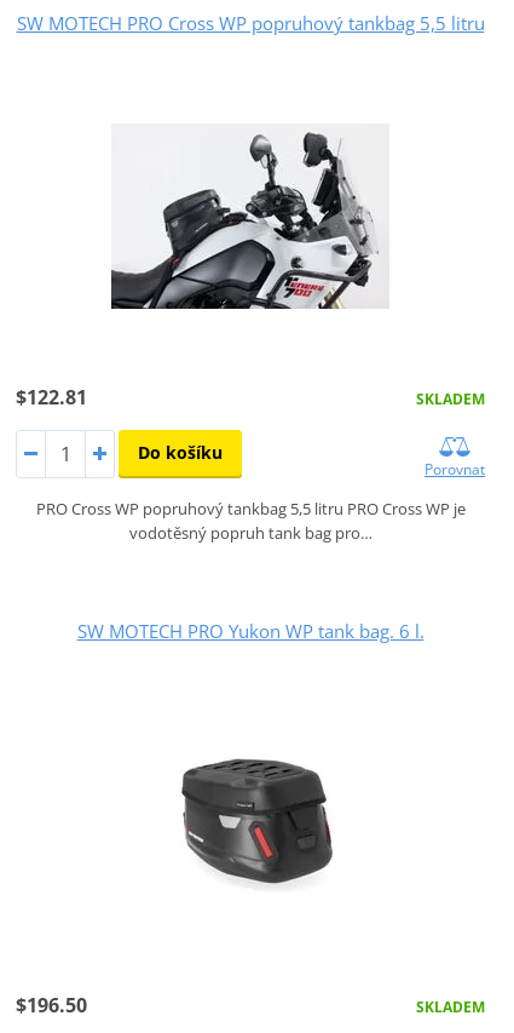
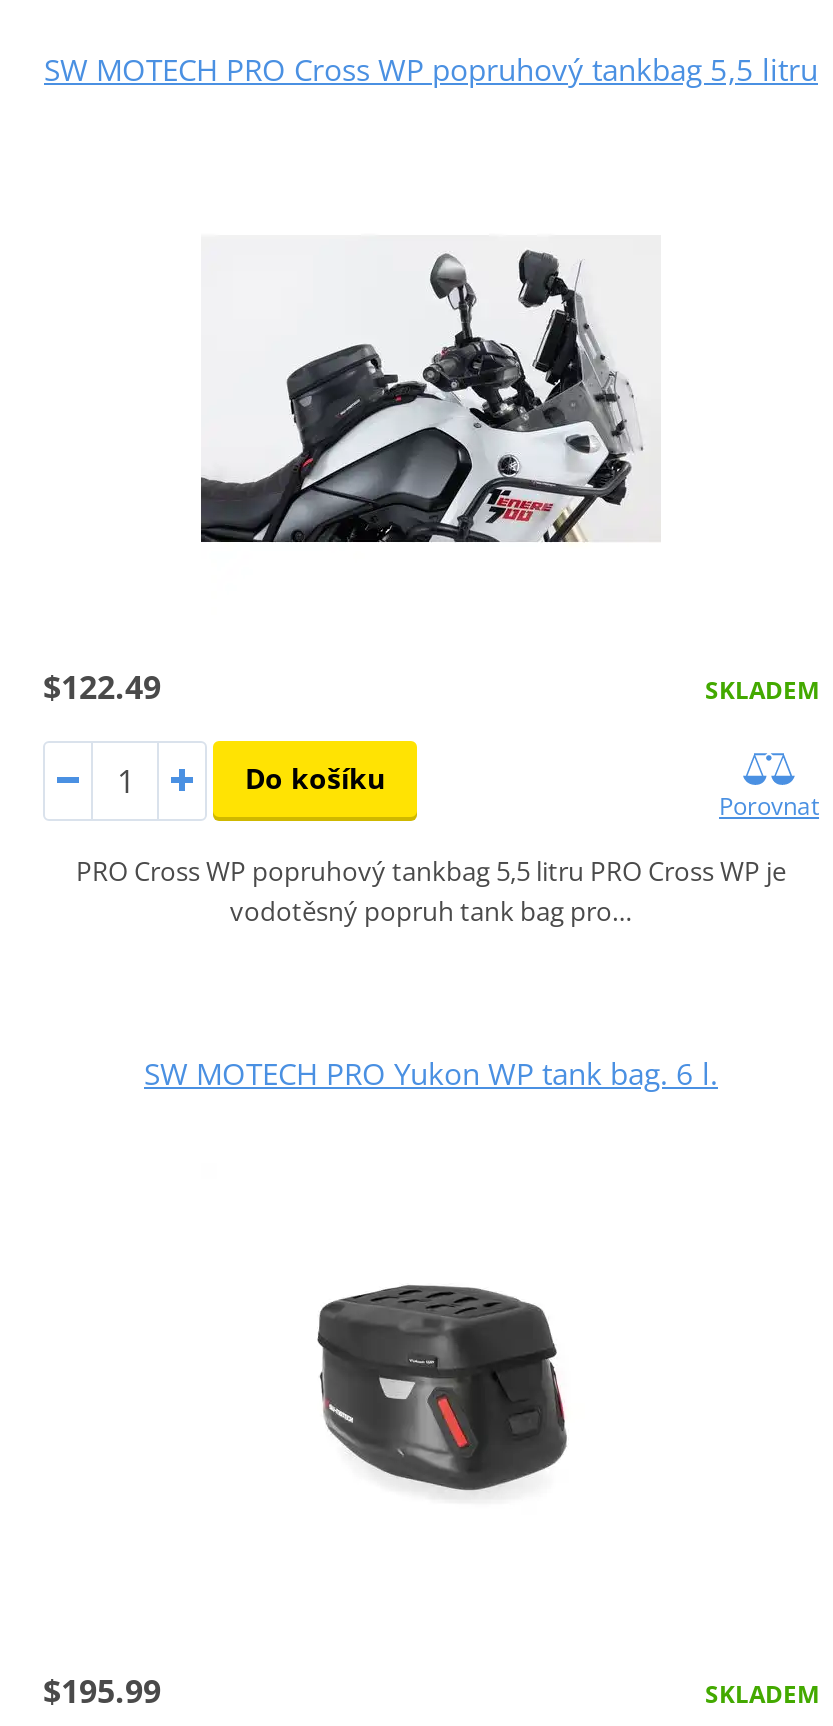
- $122.81
+ $122.49

- $196.50
+ $195.99
